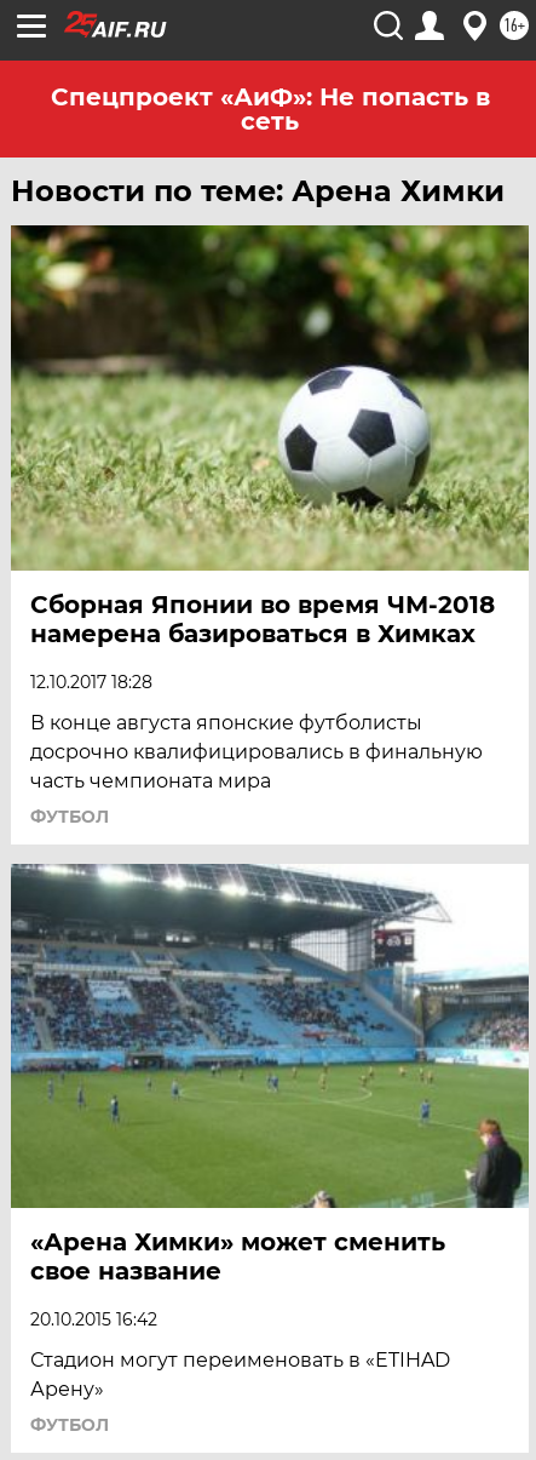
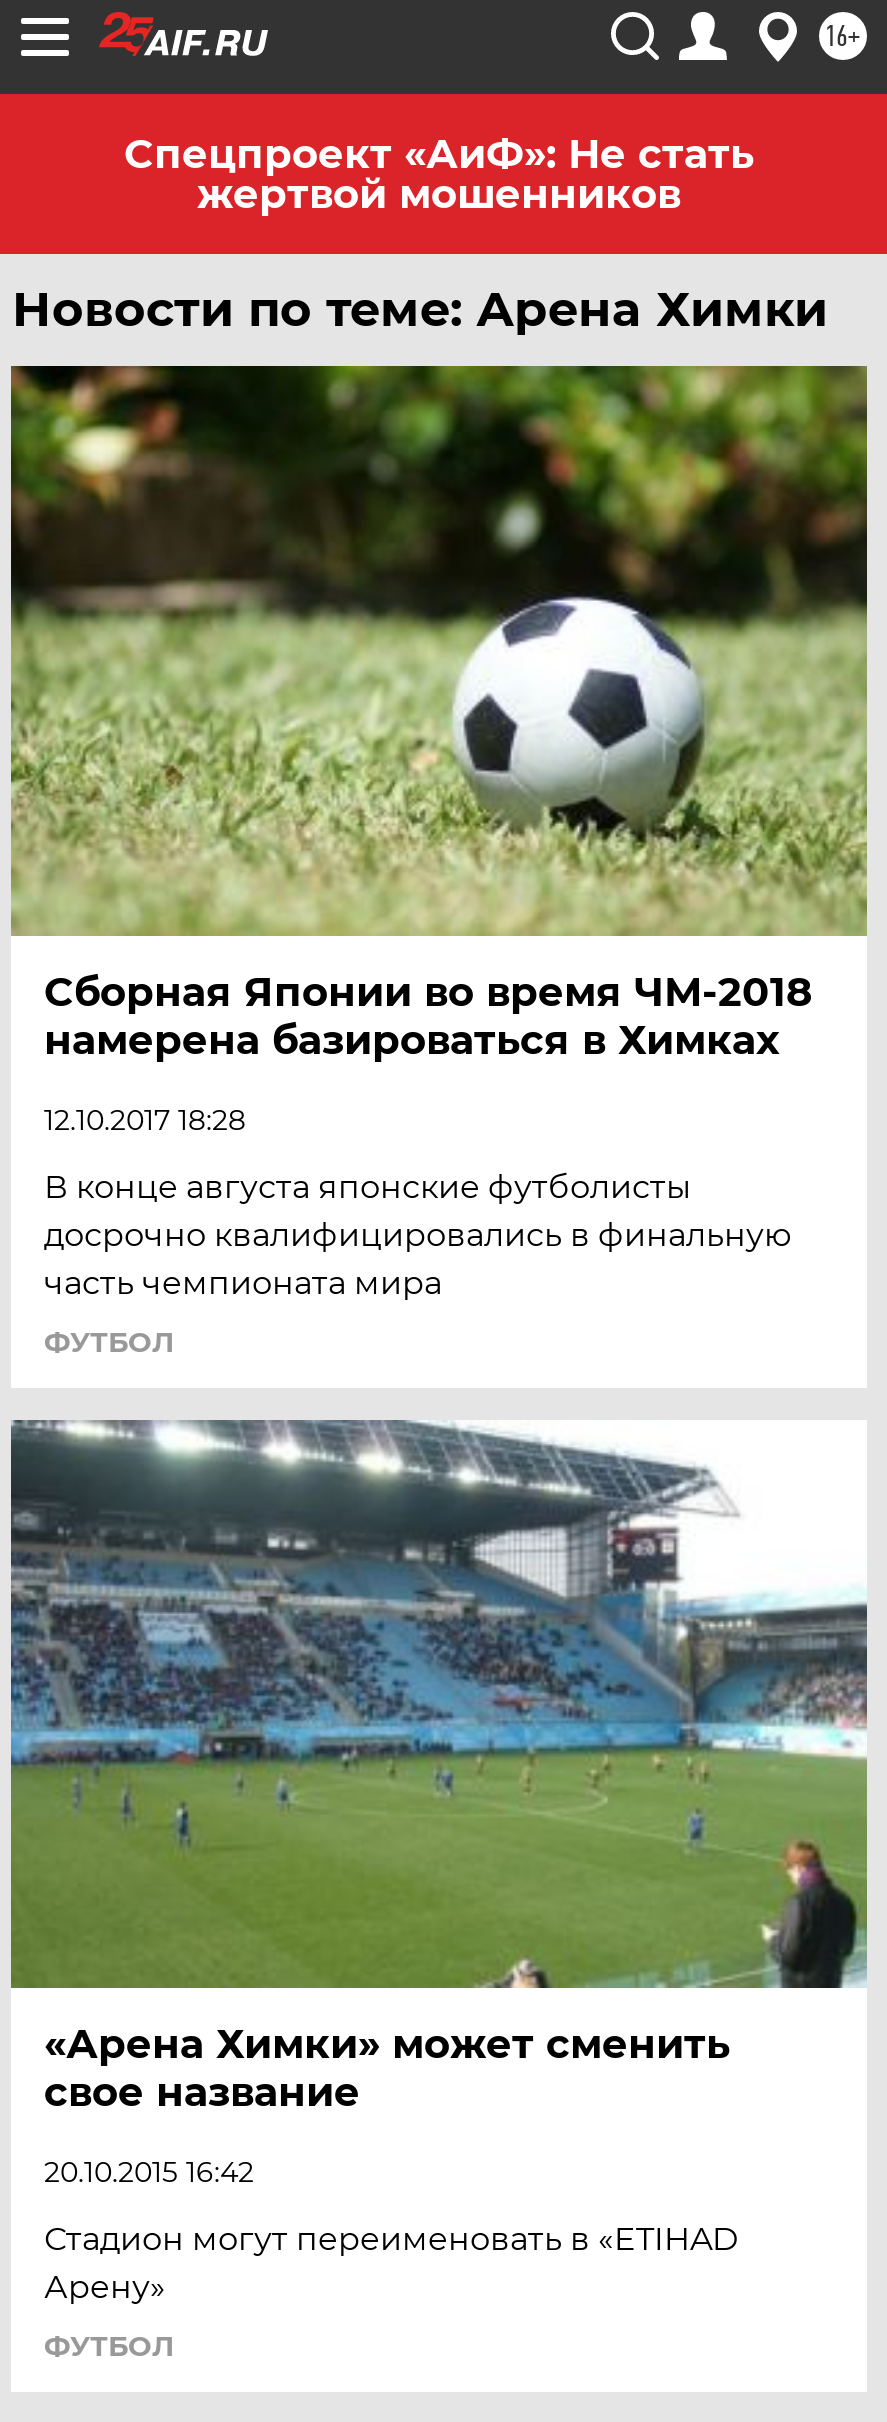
- Спецпроект «АиФ»: Не попасть в
- сеть
+ Спецпроект «АиФ»: Не стать
+ жертвой мошенников
